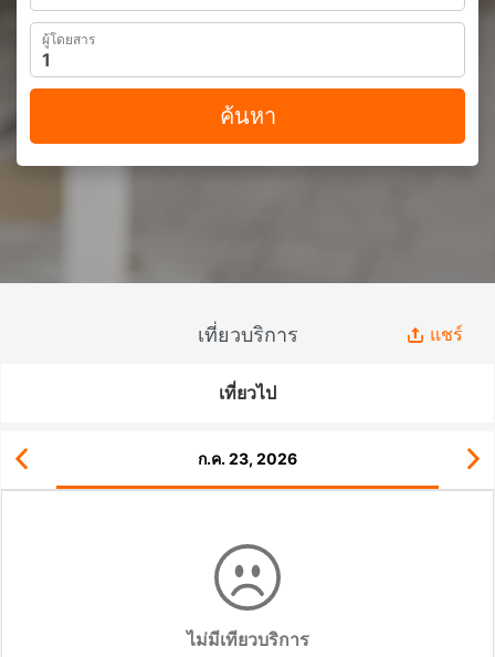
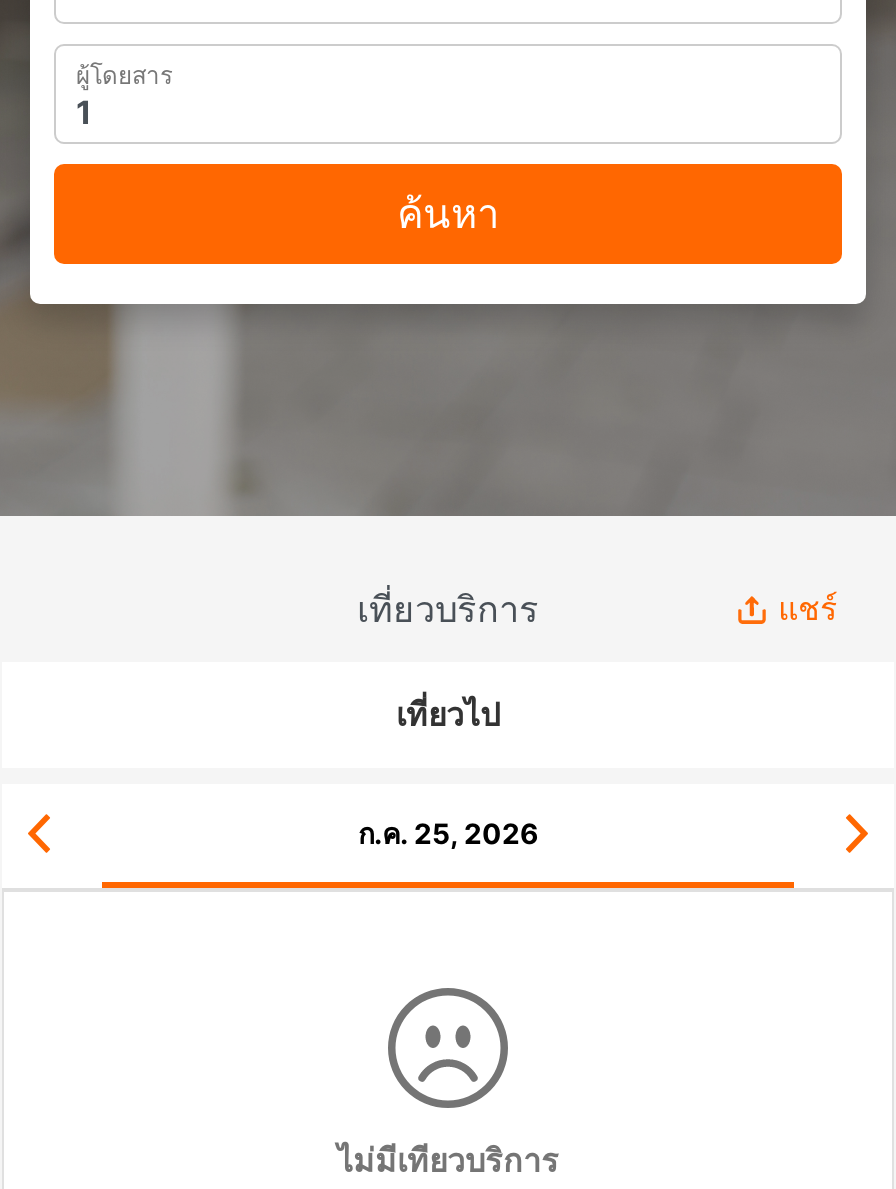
- ก.ค. 23, 2026
+ ก.ค. 25, 2026
